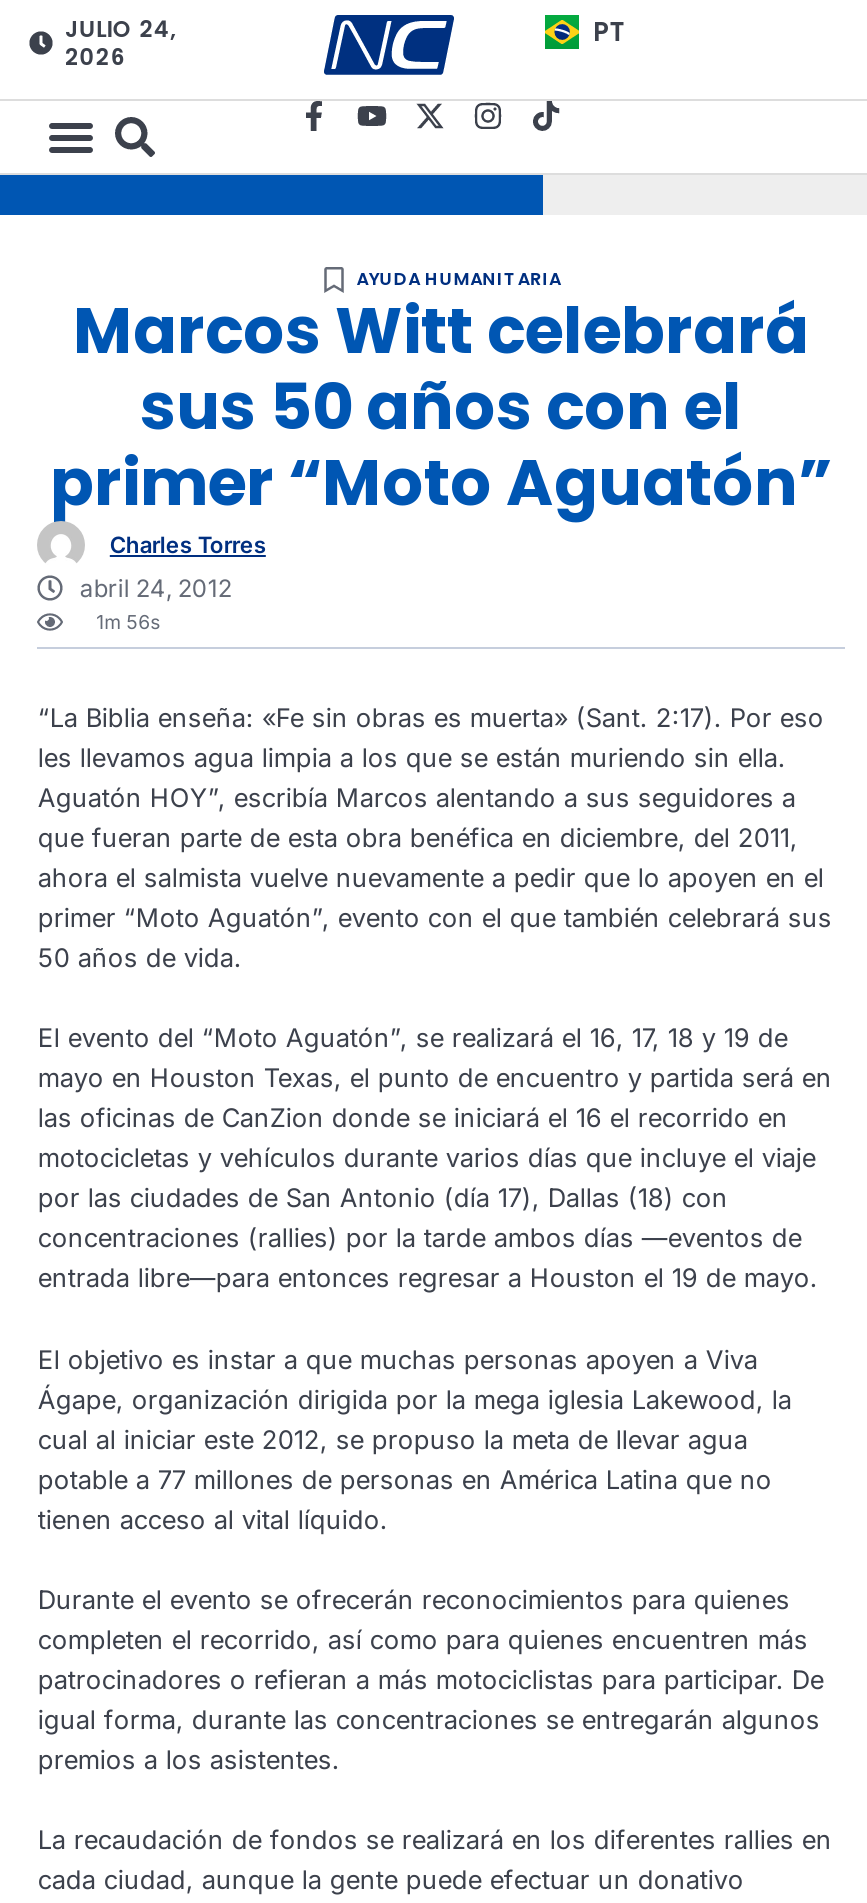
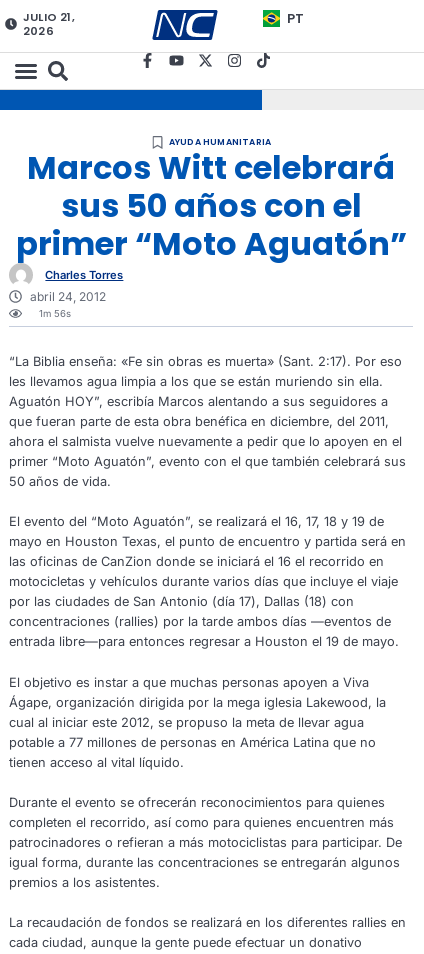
- JULIO 24,
+ JULIO 21,
